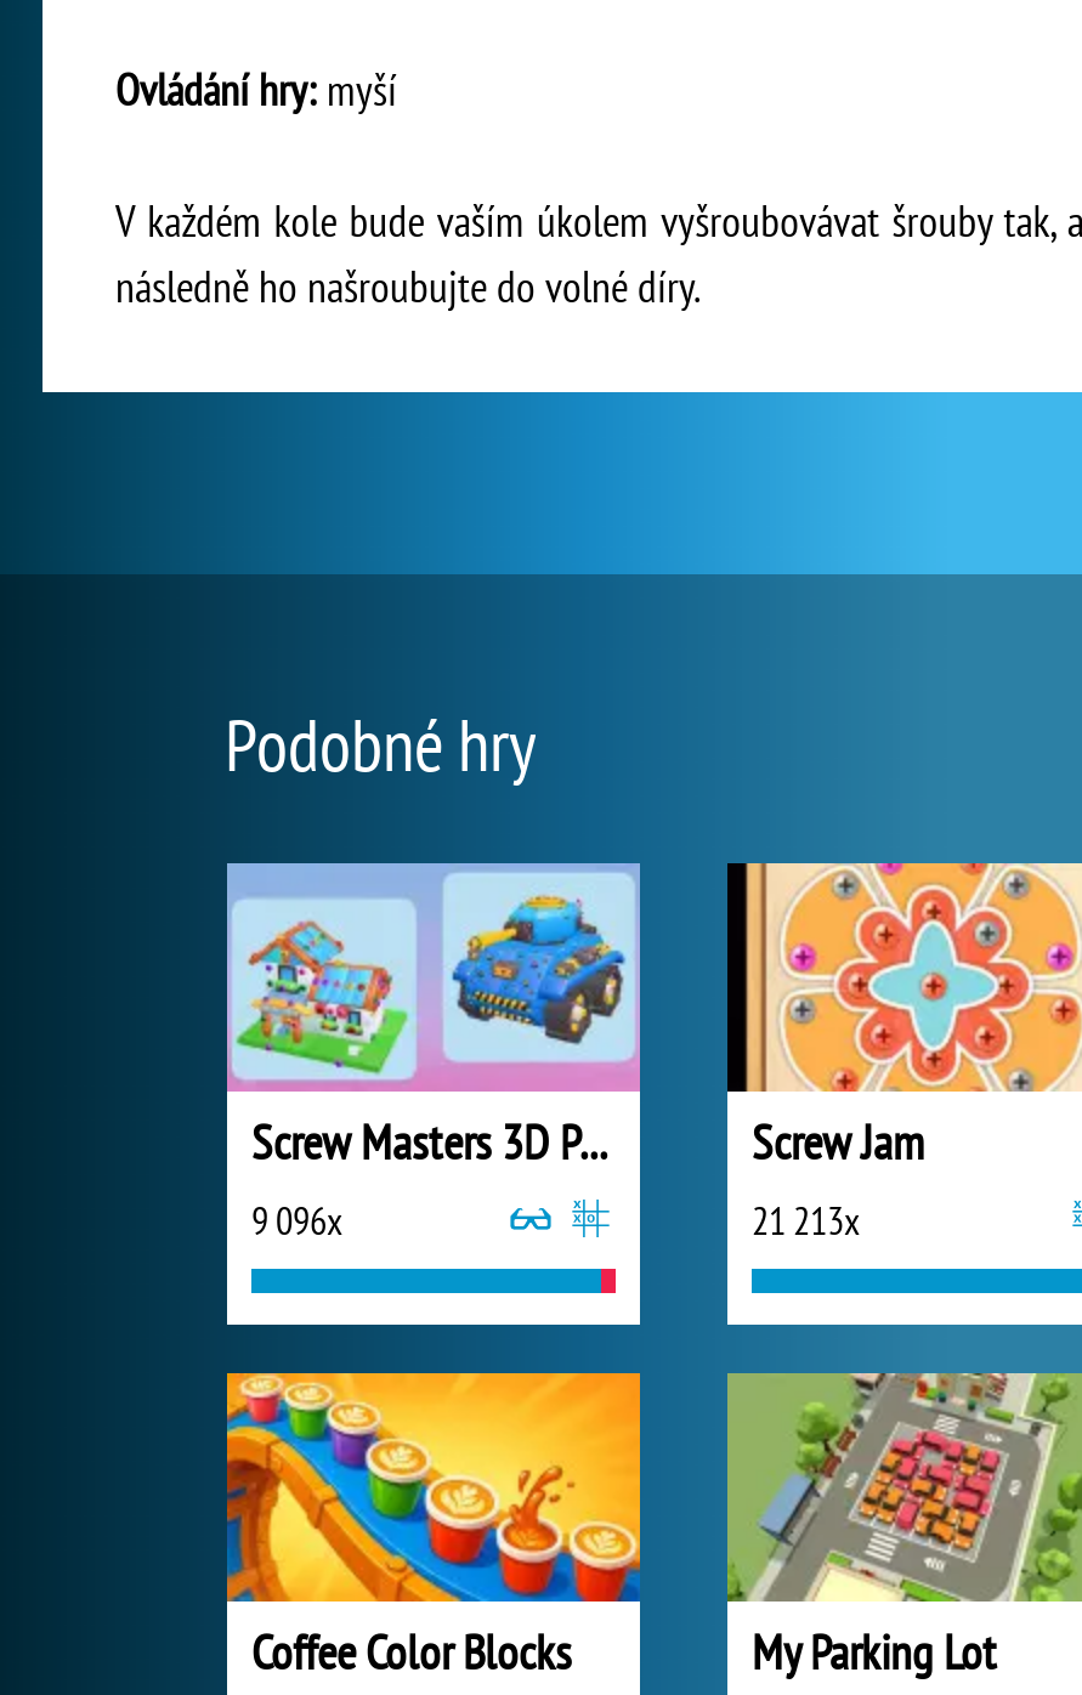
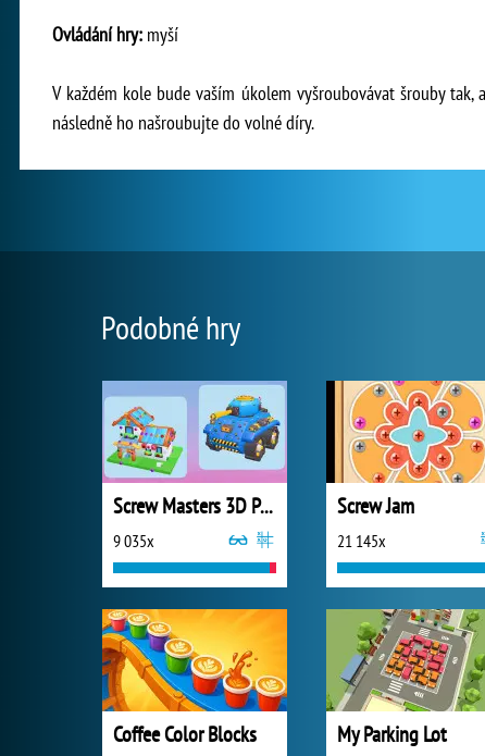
- 9 096x
+ 9 035x

- 21 213x
+ 21 145x
